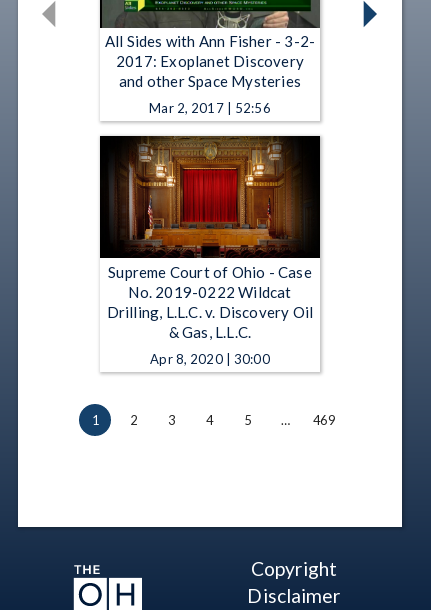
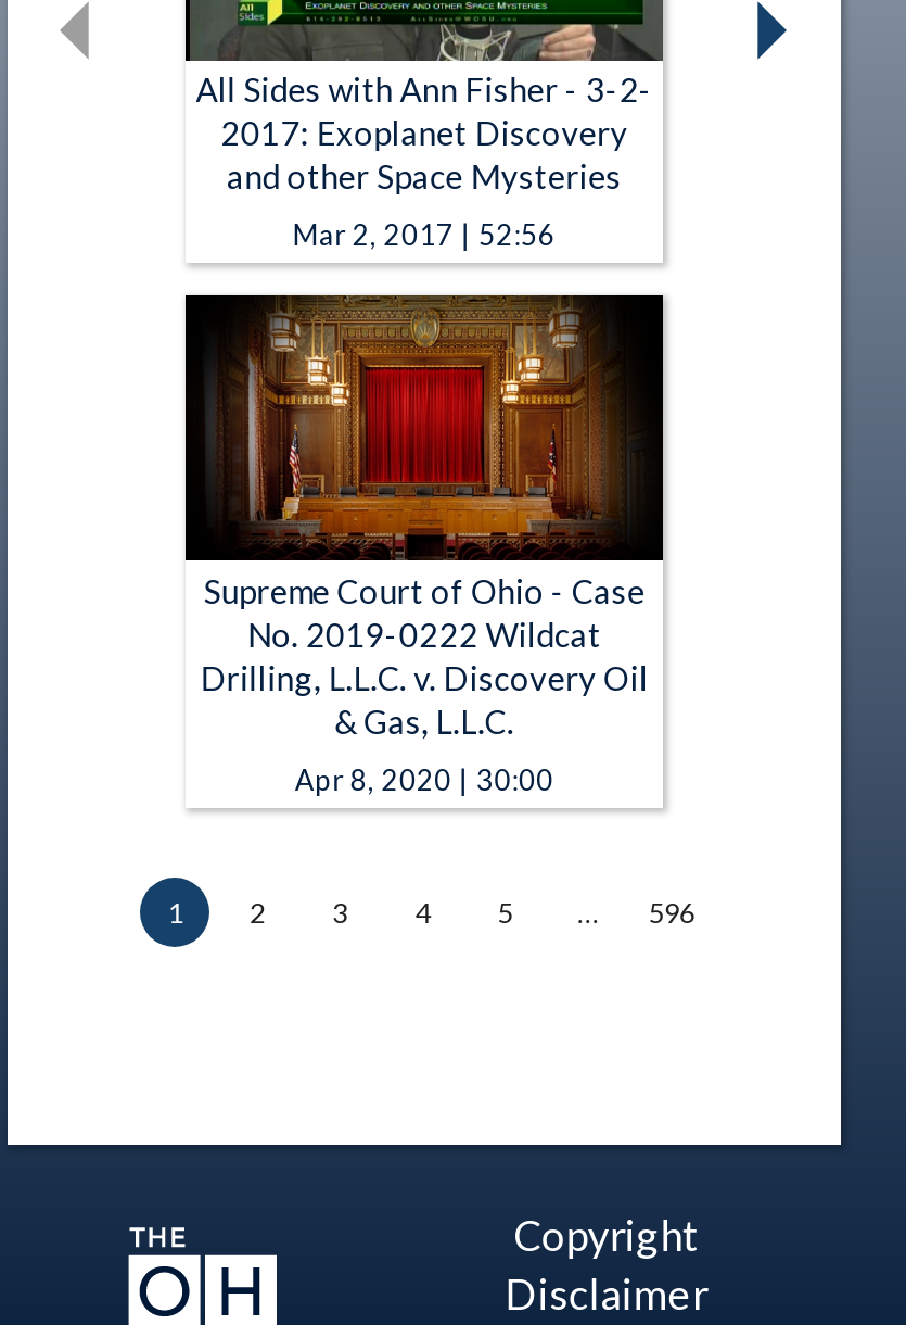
- 469
+ 596
